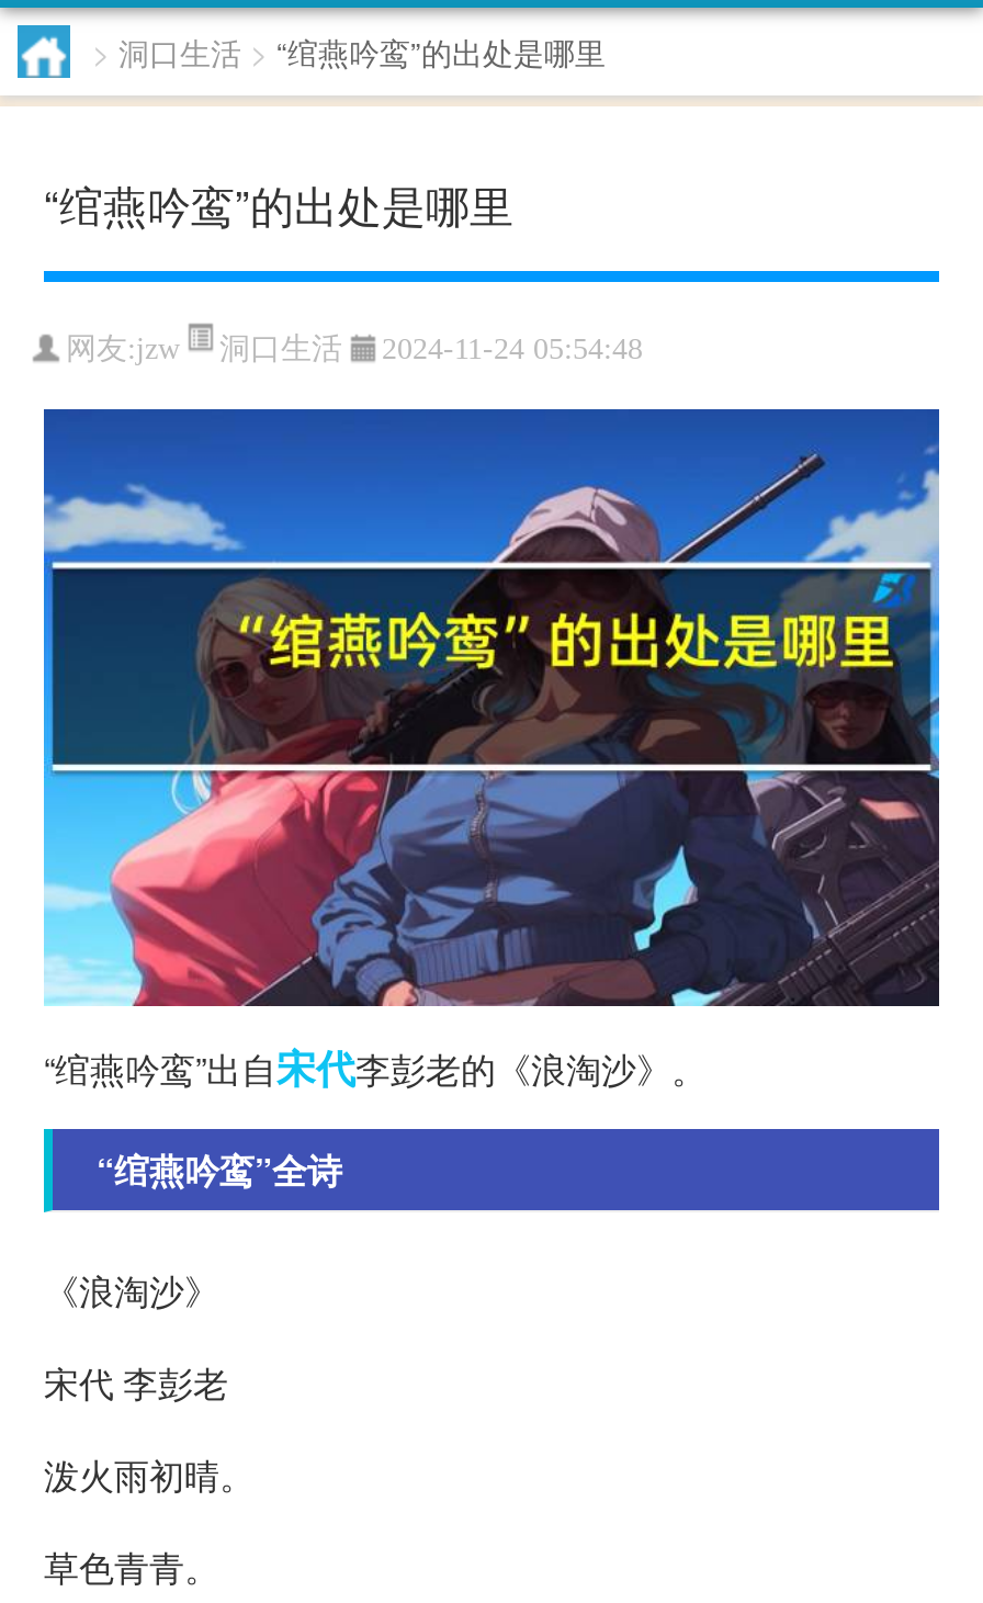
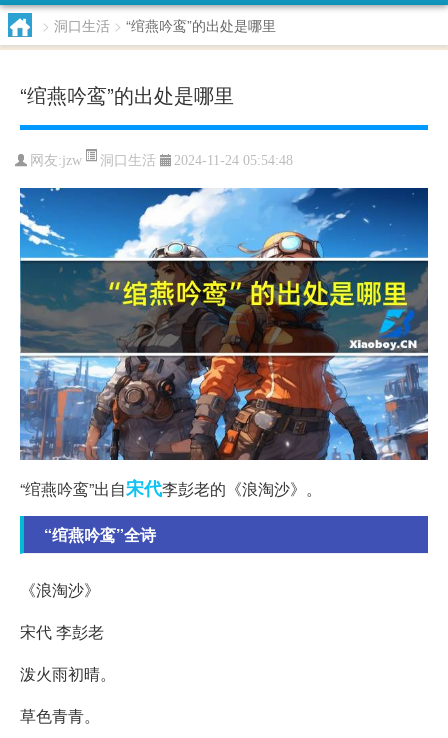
- [image]
+ [image]
